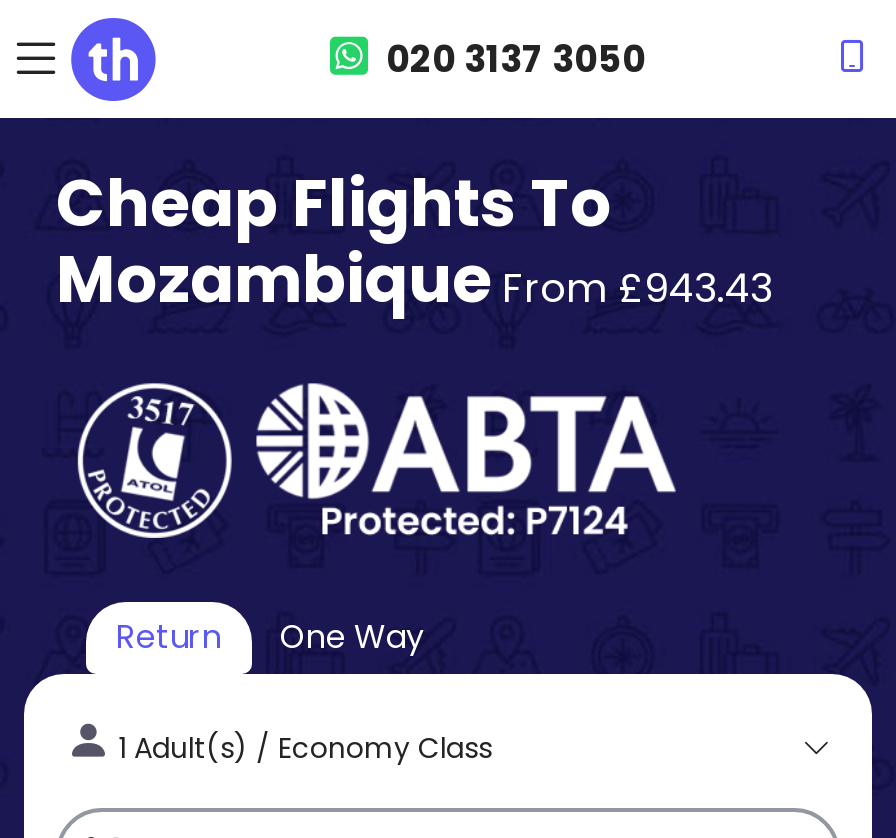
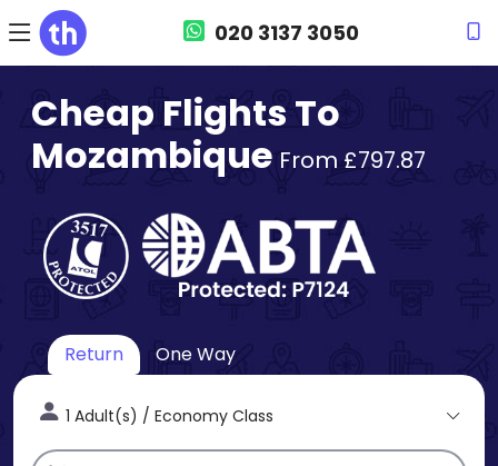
- Mozambique From £943.43
+ Mozambique From £797.87
